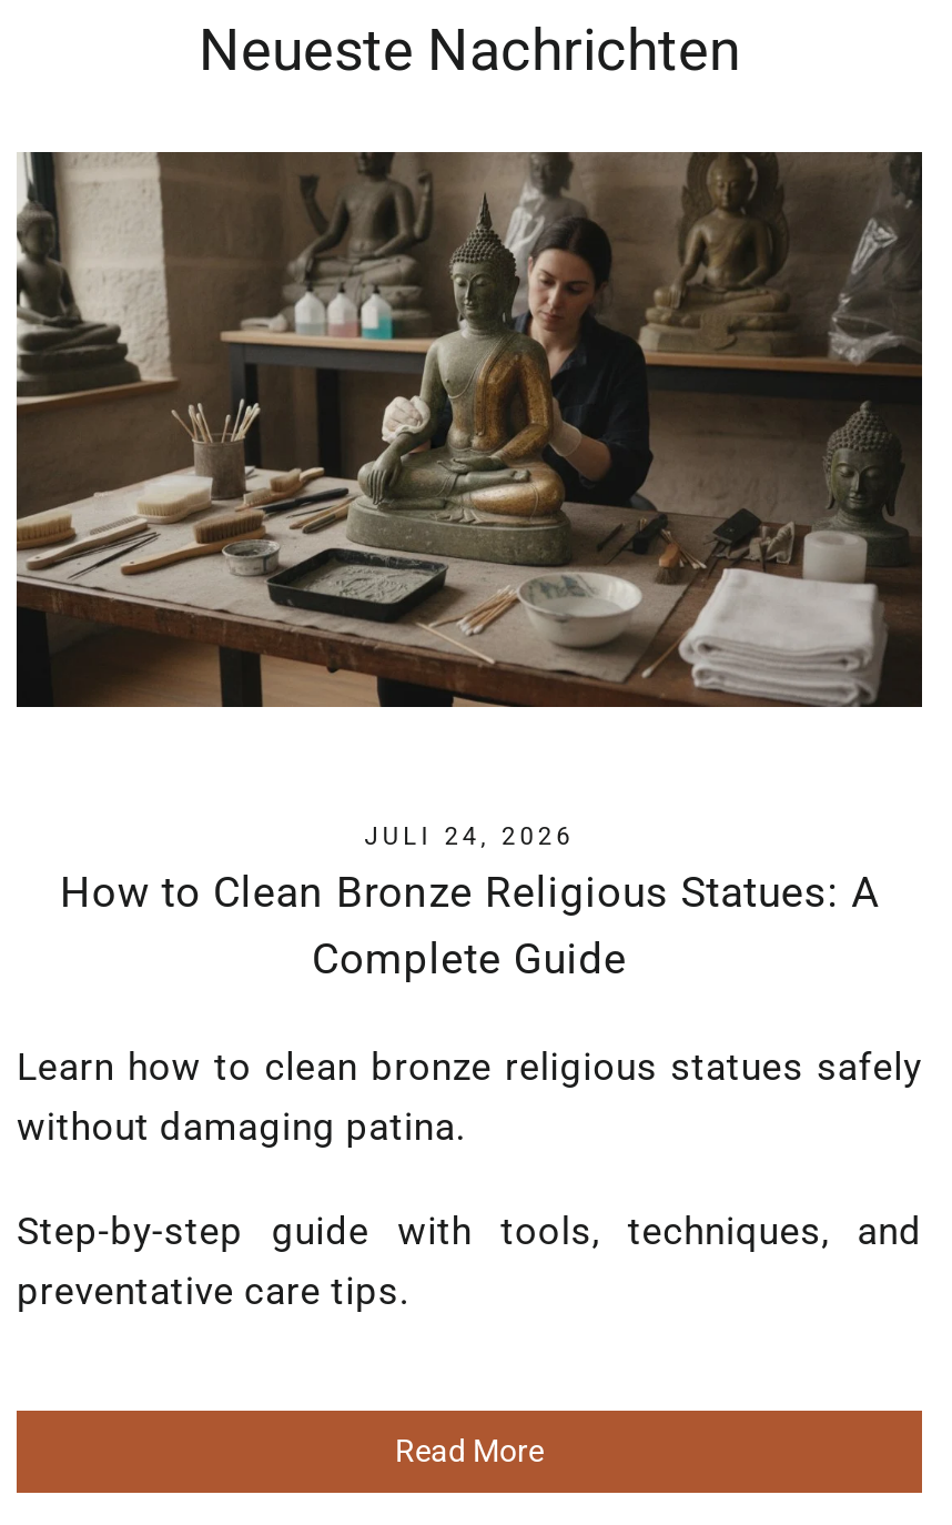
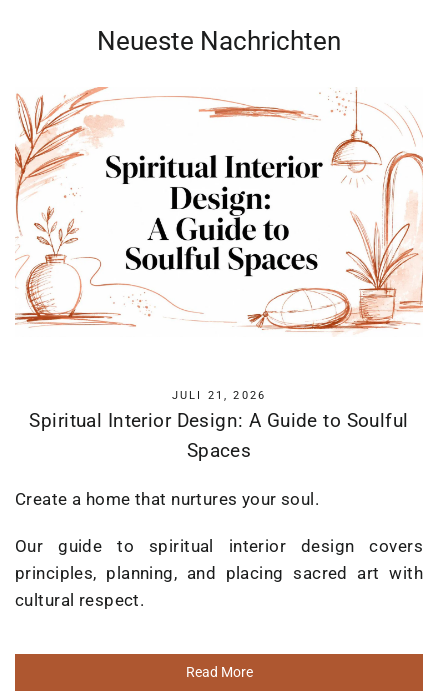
- [image]
+ [image]

- JULI 24, 2026
- How to Clean Bronze Religious Statues: A
- Complete Guide
+ JULI 21, 2026
+ Spiritual Interior Design: A Guide to Soulful
+ Spaces

- Learn how to clean bronze religious statues safely
- without damaging patina.
+ Create a home that nurtures your soul.

- Step-by-step guide with tools, techniques, and
- preventative care tips.
+ Our guide to spiritual interior design covers
+ principles, planning, and placing sacred art with
+ cultural respect.
